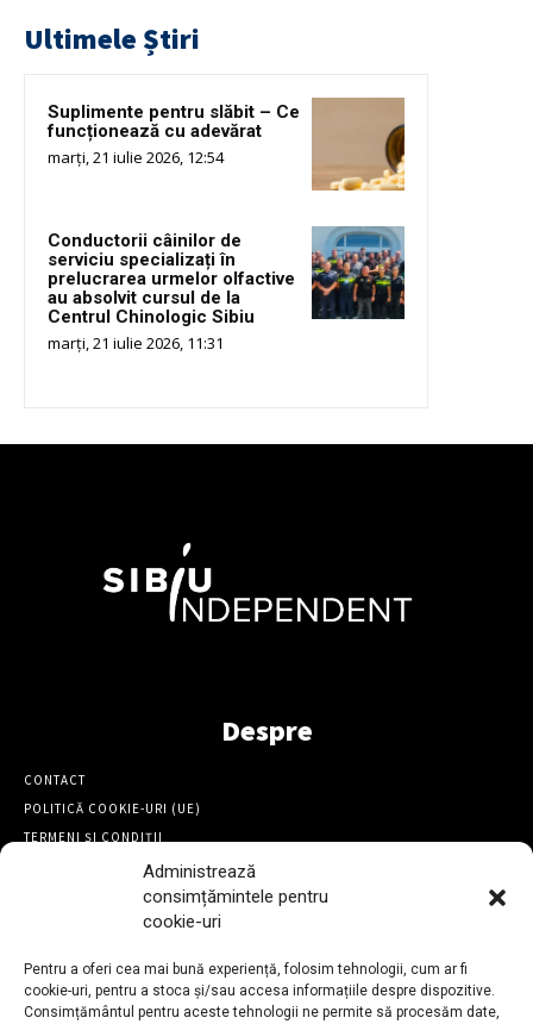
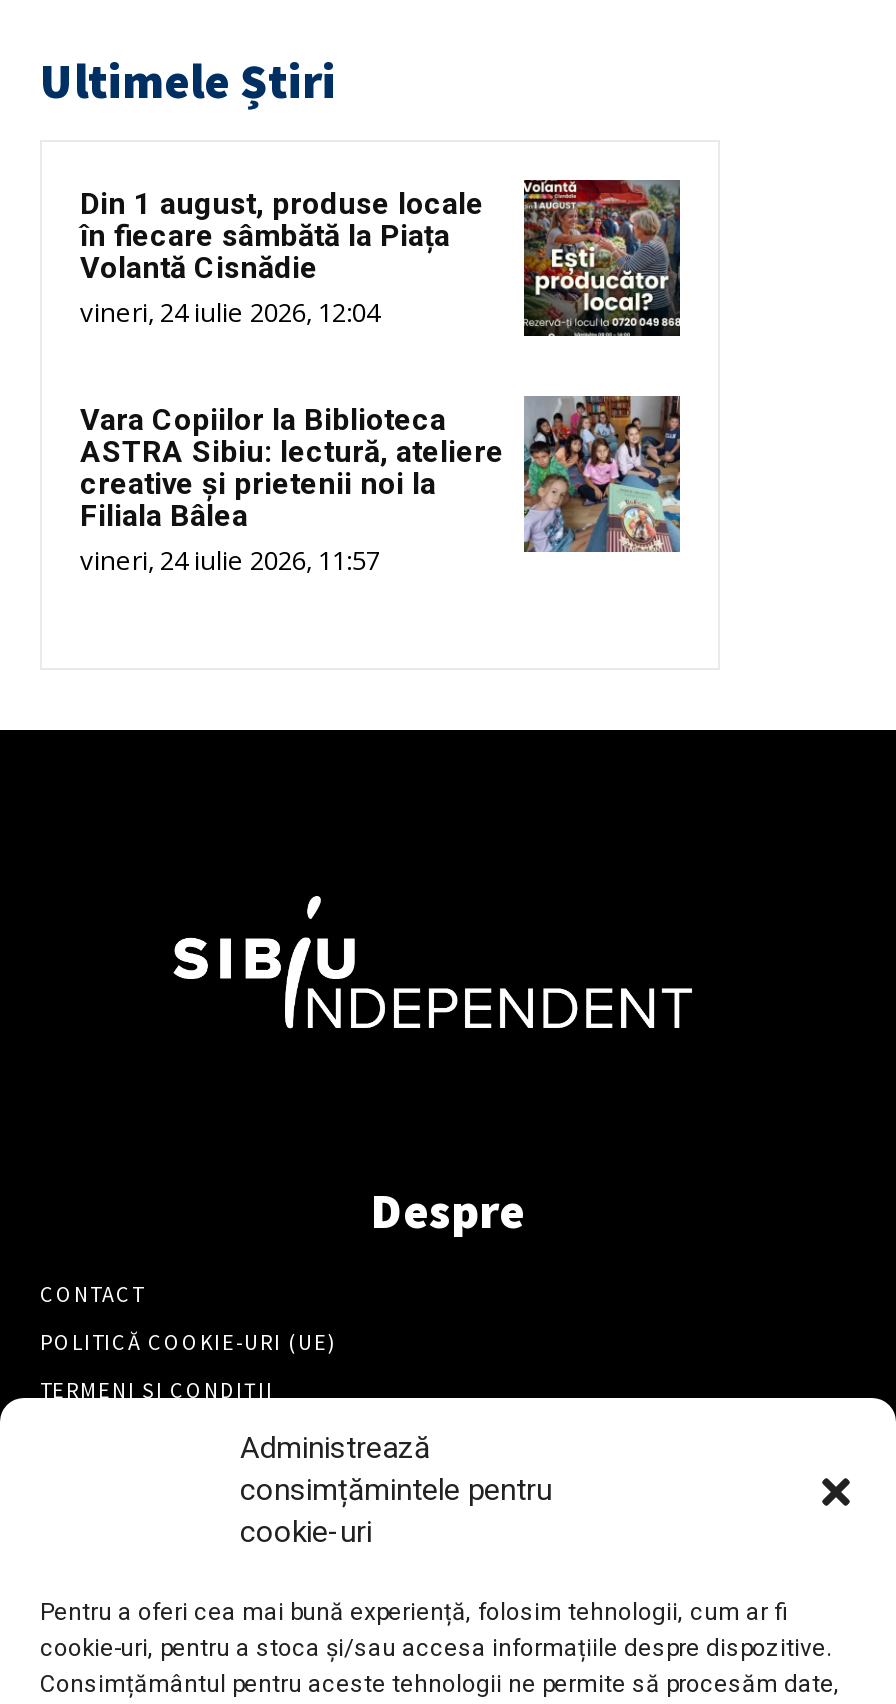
- [image]
- Suplimente pentru slăbit – Ce
- funcționează cu adevărat
- marți, 21 iulie 2026, 12:54
+ [image]
+ Din 1 august, produse locale
+ în fiecare sâmbătă la Piața
+ Volantă Cisnădie
+ vineri, 24 iulie 2026, 12:04

- [image]
- Conductorii câinilor de
- serviciu specializați în
- prelucrarea urmelor olfactive
- au absolvit cursul de la
- Centrul Chinologic Sibiu
- marți, 21 iulie 2026, 11:31
+ [image]
+ Vara Copiilor la Biblioteca
+ ASTRA Sibiu: lectură, ateliere
+ creative și prietenii noi la
+ Filiala Bâlea
+ vineri, 24 iulie 2026, 11:57
